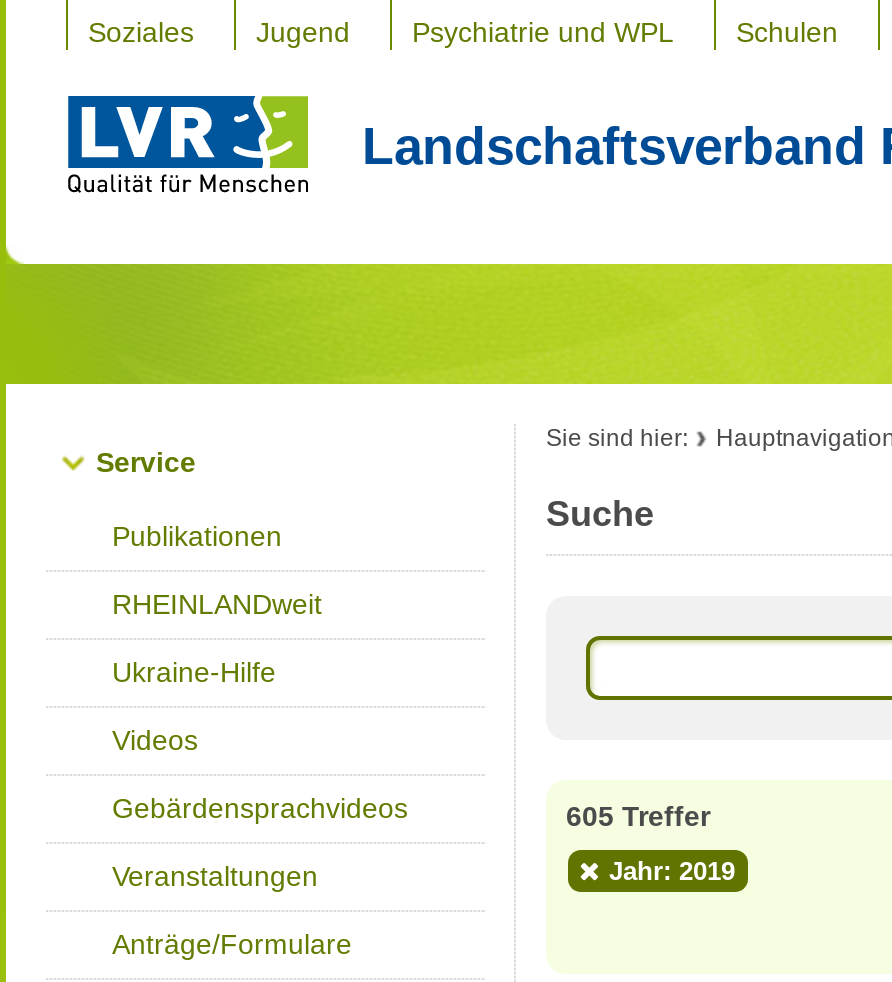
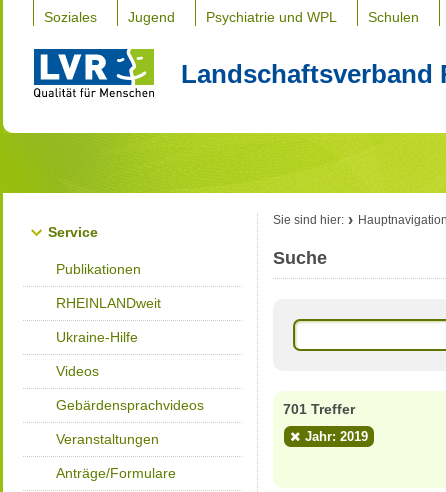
- 605 Treffer
+ 701 Treffer
